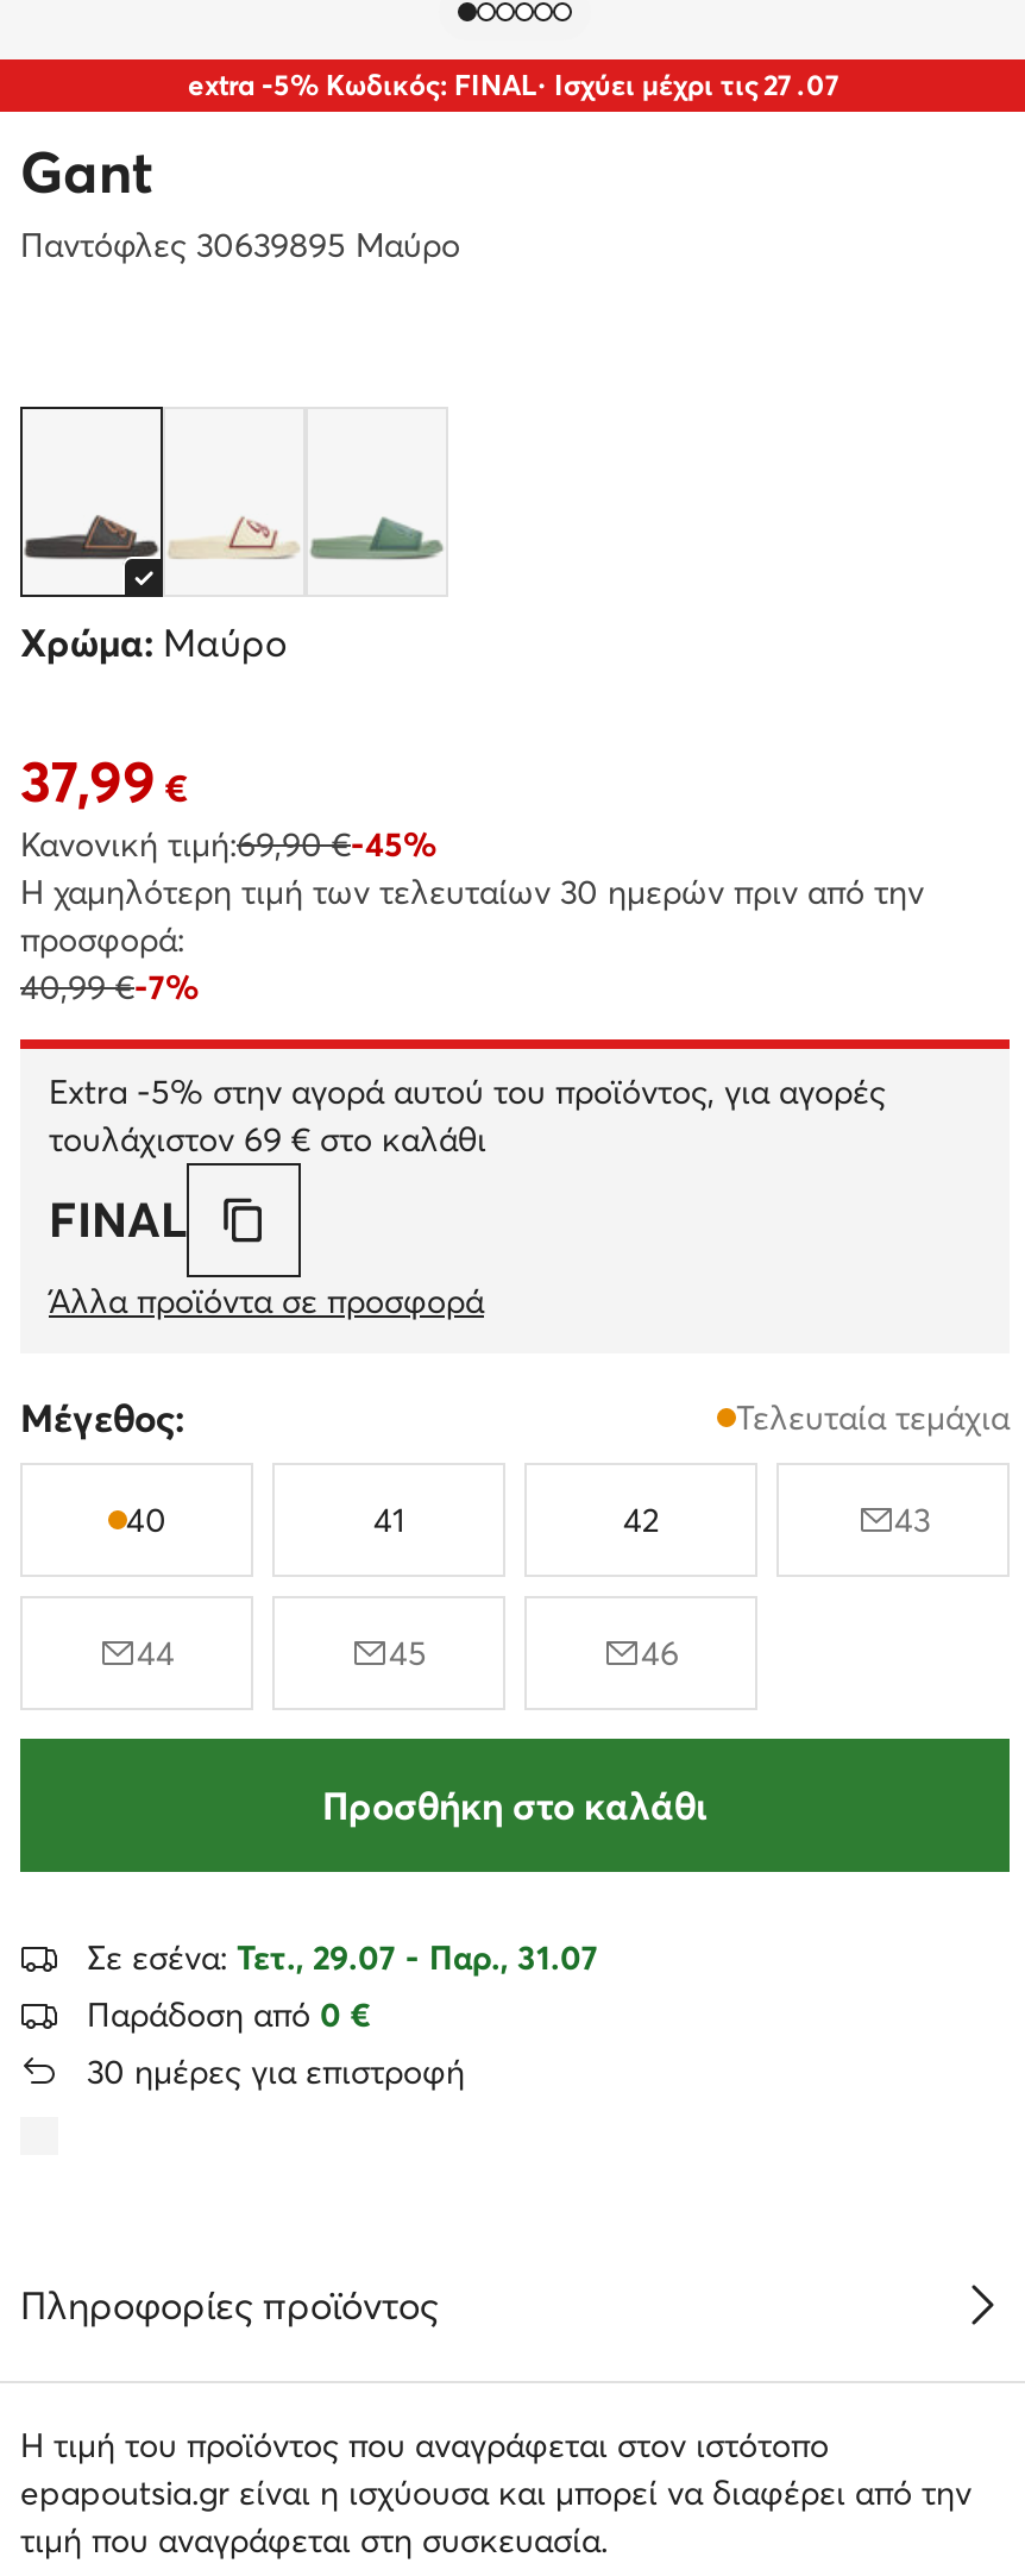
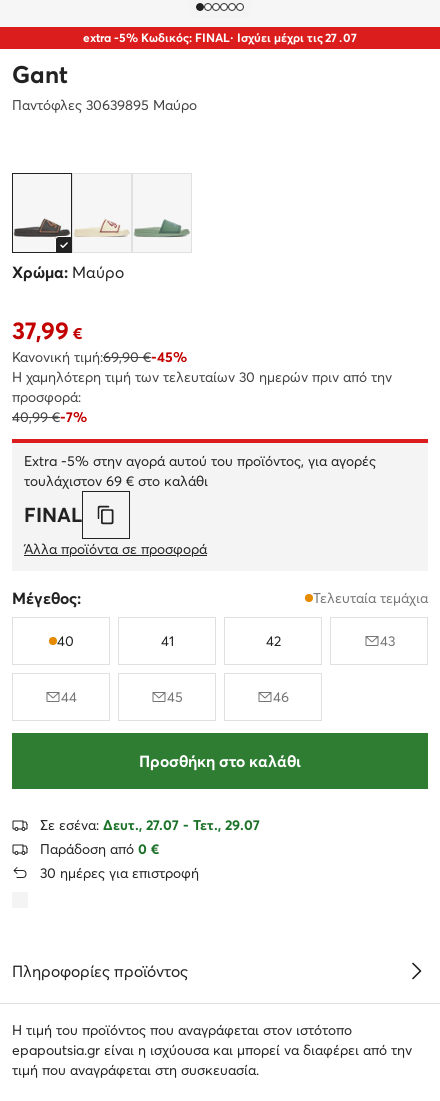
- Σε εσένα: Τετ., 29.07 - Παρ., 31.07
+ Σε εσένα: Δευτ., 27.07 - Τετ., 29.07
